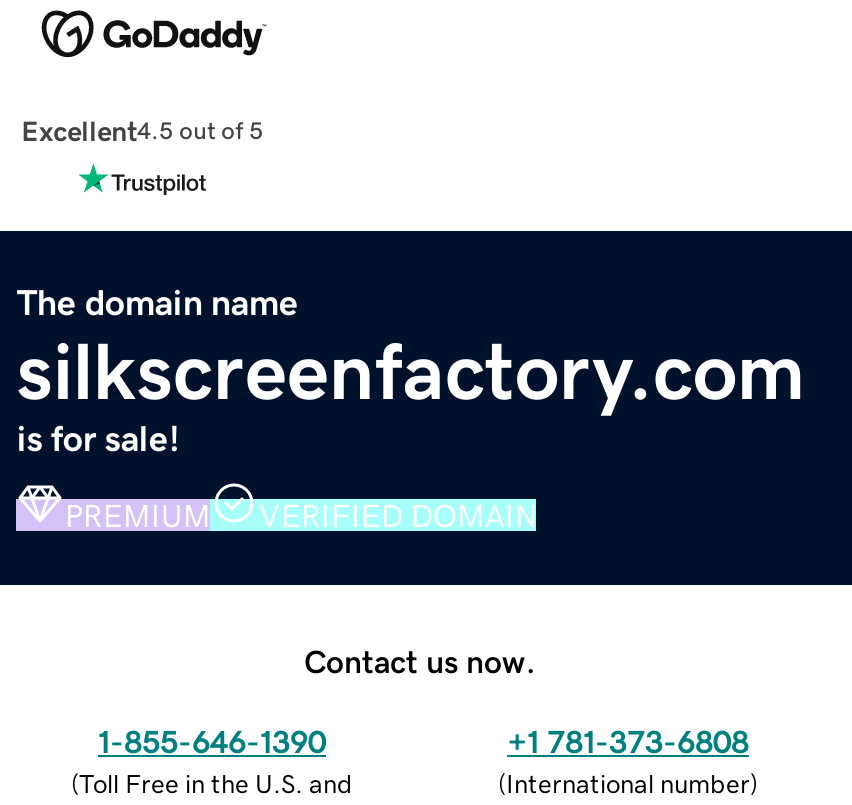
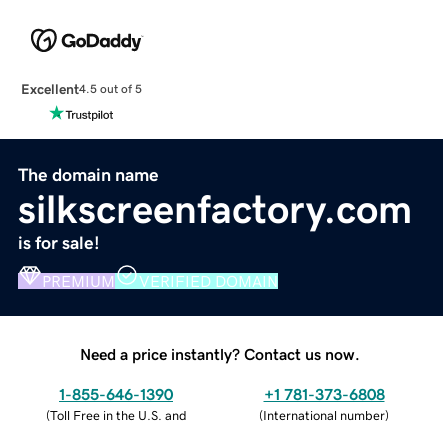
- Contact us now.
+ Need a price instantly? Contact us now.
